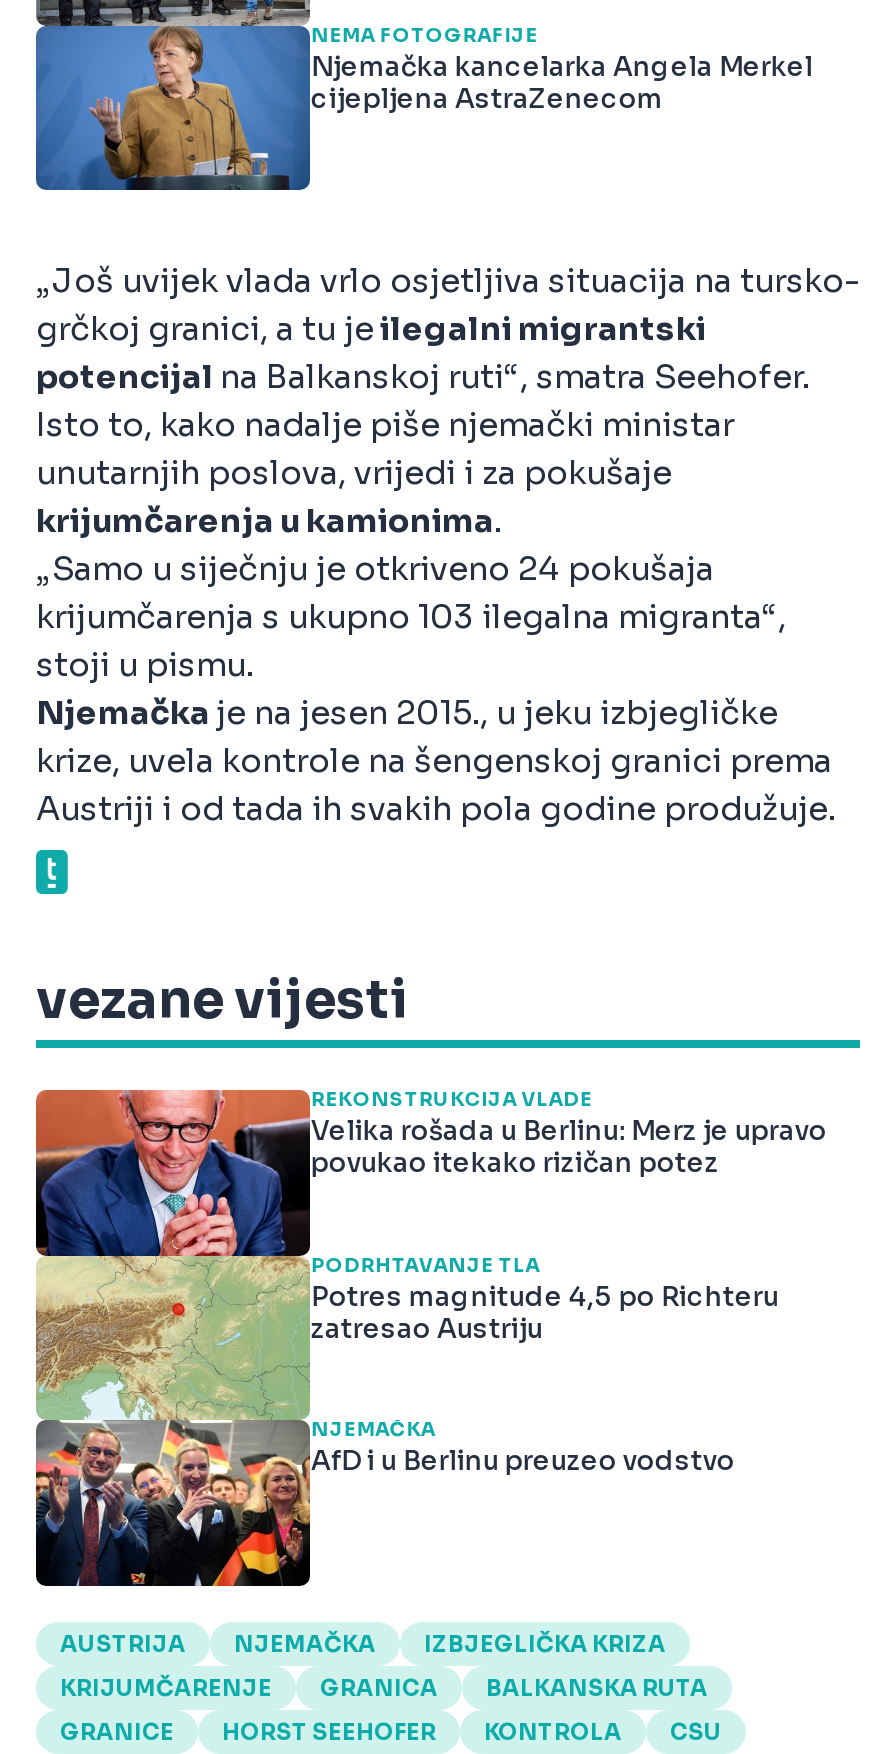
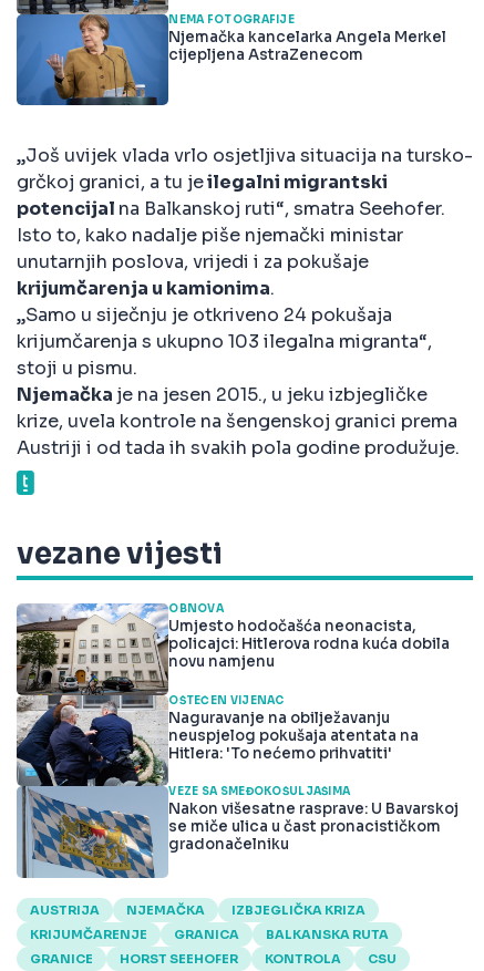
- [image]
- REKONSTRUKCIJA VLADE
- Velika rošada u Berlinu: Merz je upravo
- povukao itekako rizičan potez
+ [image]
+ OBNOVA
+ Umjesto hodočašća neonacista,
+ policajci: Hitlerova rodna kuća dobila
+ novu namjenu

- PODRHTAVANJE TLA
- Potres magnitude 4,5 po Richteru
- zatresao Austriju
+ OŠTEĆEN VIJENAC
+ Naguravanje na obilježavanju
+ neuspjelog pokušaja atentata na
+ Hitlera: 'To nećemo prihvatiti'

- NJEMAČKA
- AfD i u Berlinu preuzeo vodstvo
+ VEZE SA SMEĐOKOŠULJAŠIMA
+ Nakon višesatne rasprave: U Bavarskoj
+ se miče ulica u čast pronacističkom
+ gradonačelniku
